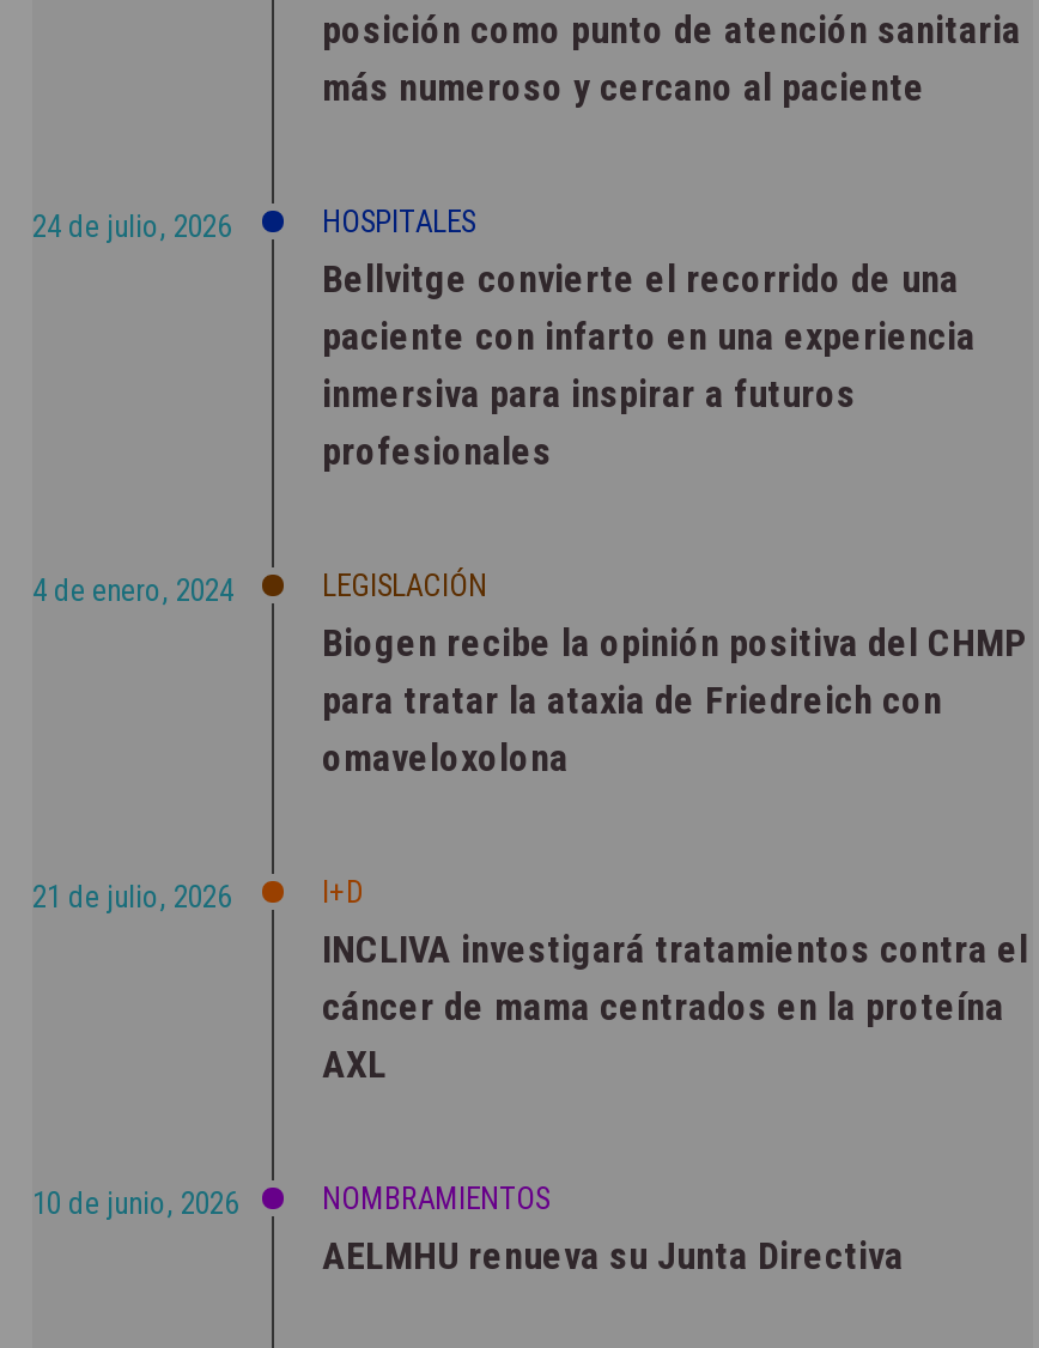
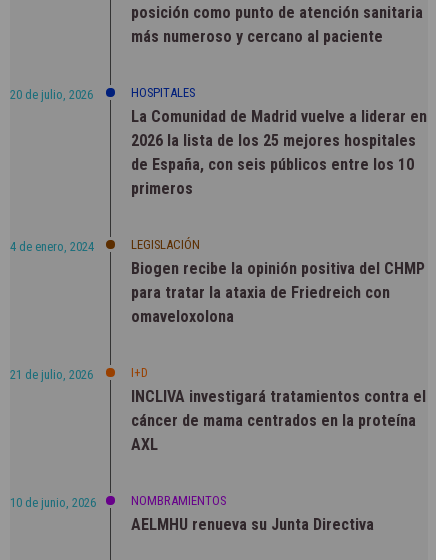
- 24 de julio, 2026
+ 20 de julio, 2026

- Bellvitge convierte el recorrido de una
- paciente con infarto en una experiencia
- inmersiva para inspirar a futuros
- profesionales
+ La Comunidad de Madrid vuelve a liderar en
+ 2026 la lista de los 25 mejores hospitales
+ de España, con seis públicos entre los 10
+ primeros
